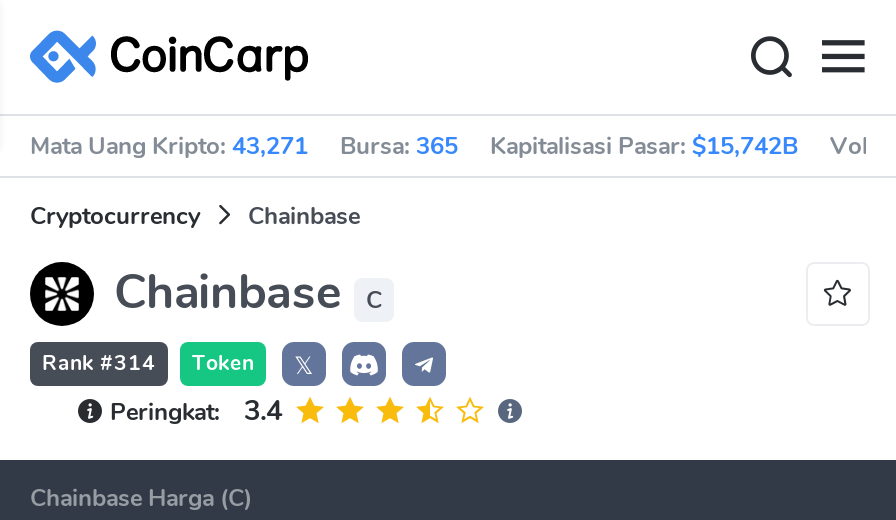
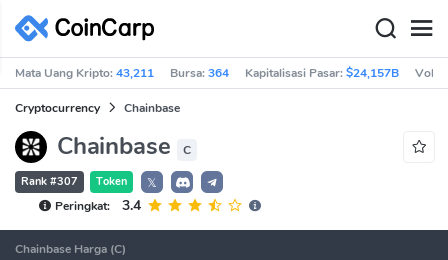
- Mata Uang Kripto: 43,271
+ Mata Uang Kripto: 43,211

- Bursa: 365
+ Bursa: 364

- Kapitalisasi Pasar: $15,742B
+ Kapitalisasi Pasar: $24,157B

- Rank #314
+ Rank #307
